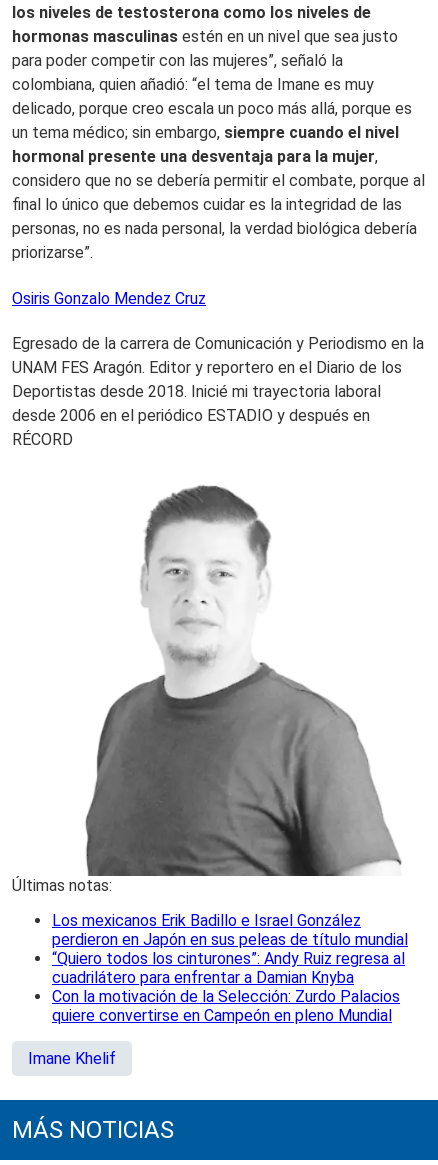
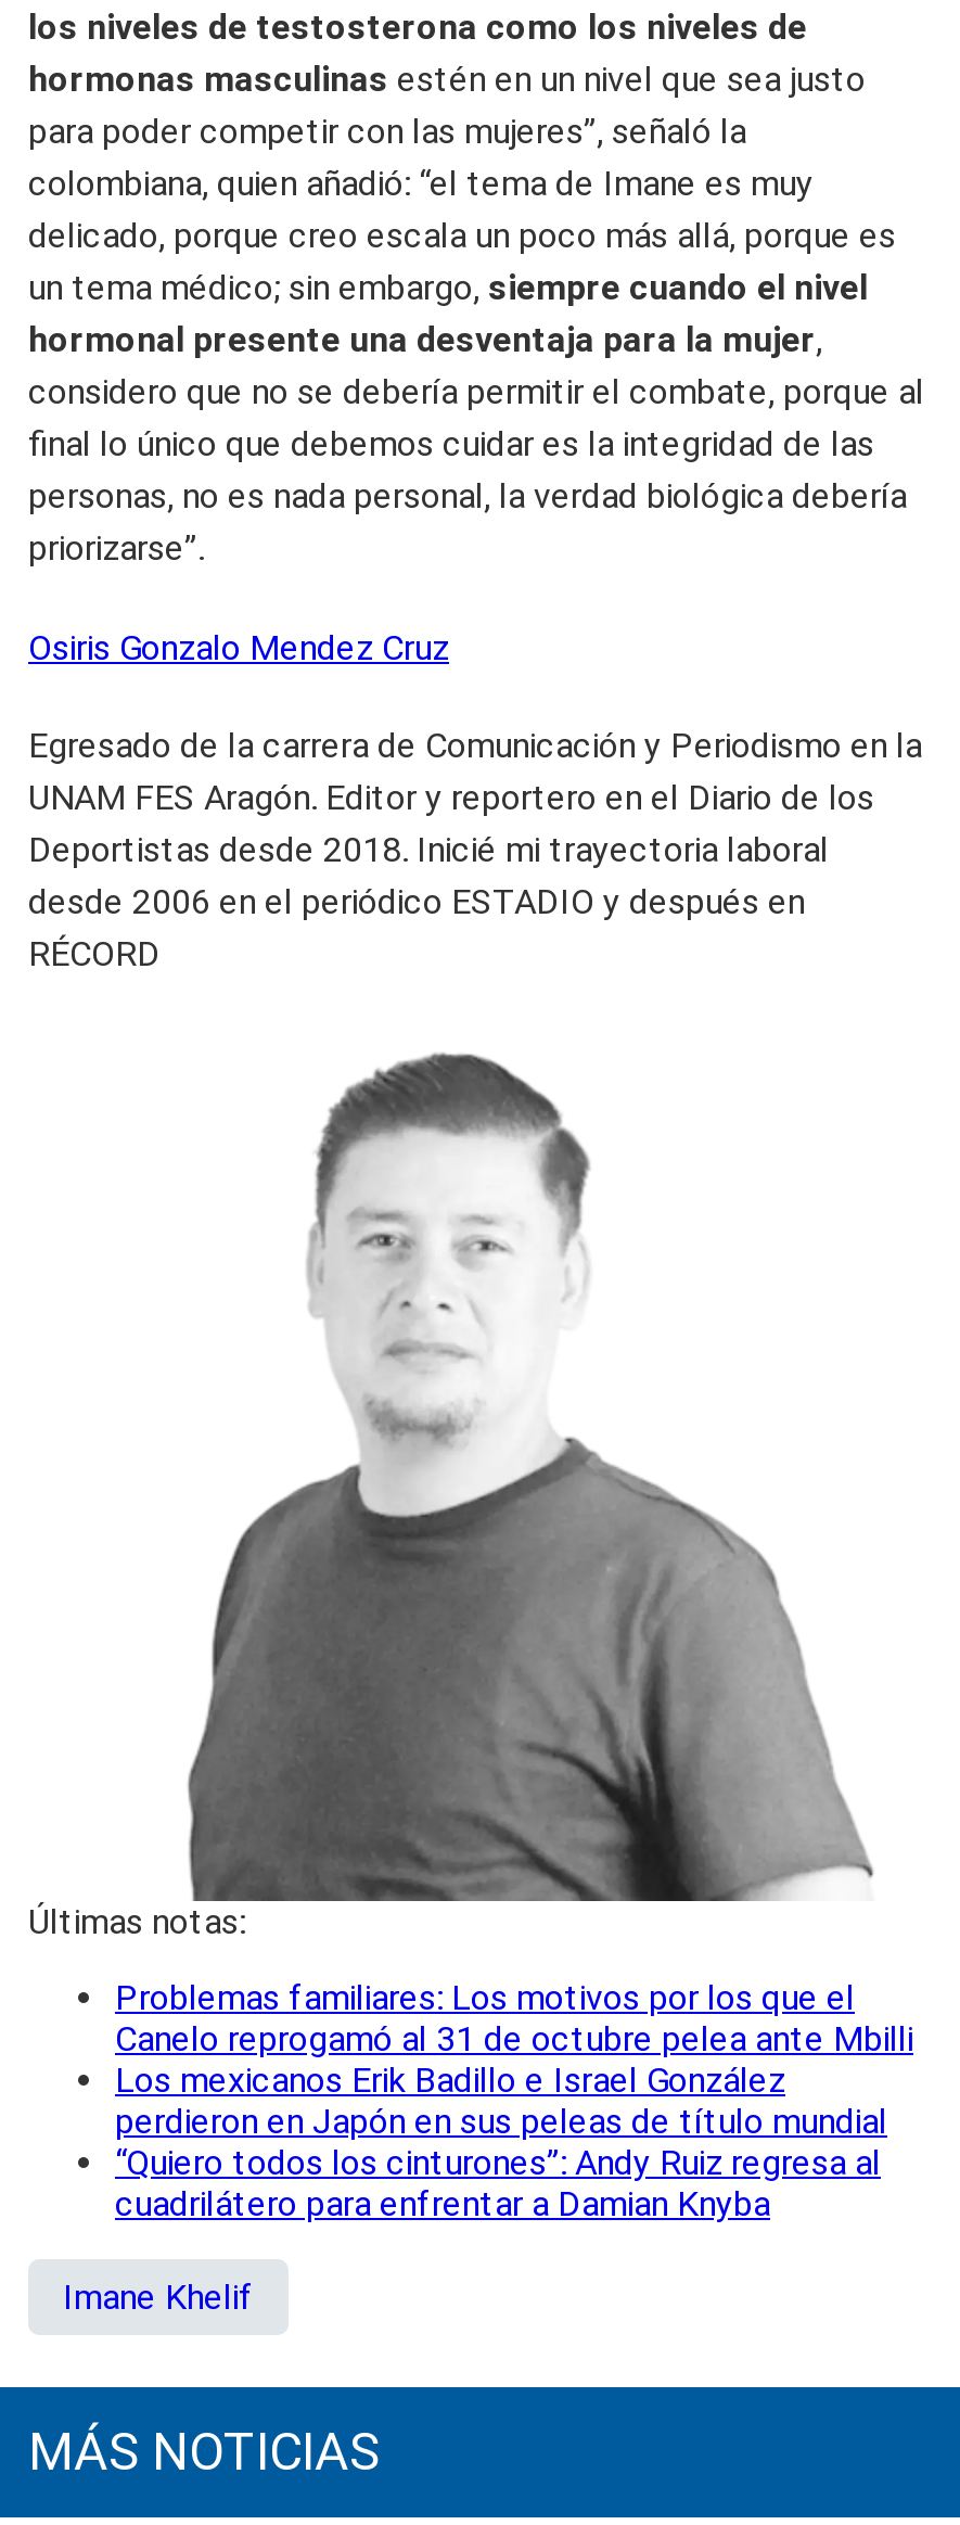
+ Problemas familiares: Los motivos por los que el
+ Canelo reprogamó al 31 de octubre pelea ante Mbilli

moved down: Los mexicanos Erik Badillo e Israel González | perdieron en Japón en sus peleas de título mundial | “Quiero todos los cinturones”: Andy Ruiz regresa al | cuadrilátero para enfrentar a Damian Knyba

- Con la motivación de la Selección: Zurdo Palacios
- quiere convertirse en Campeón en pleno Mundial
